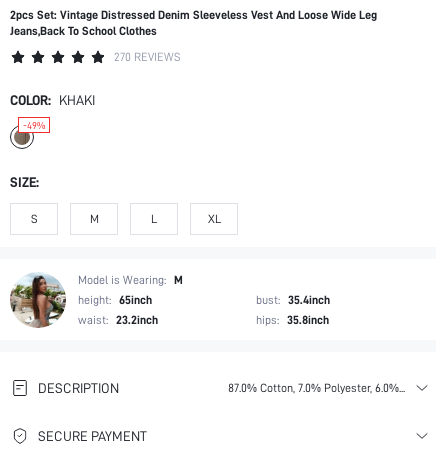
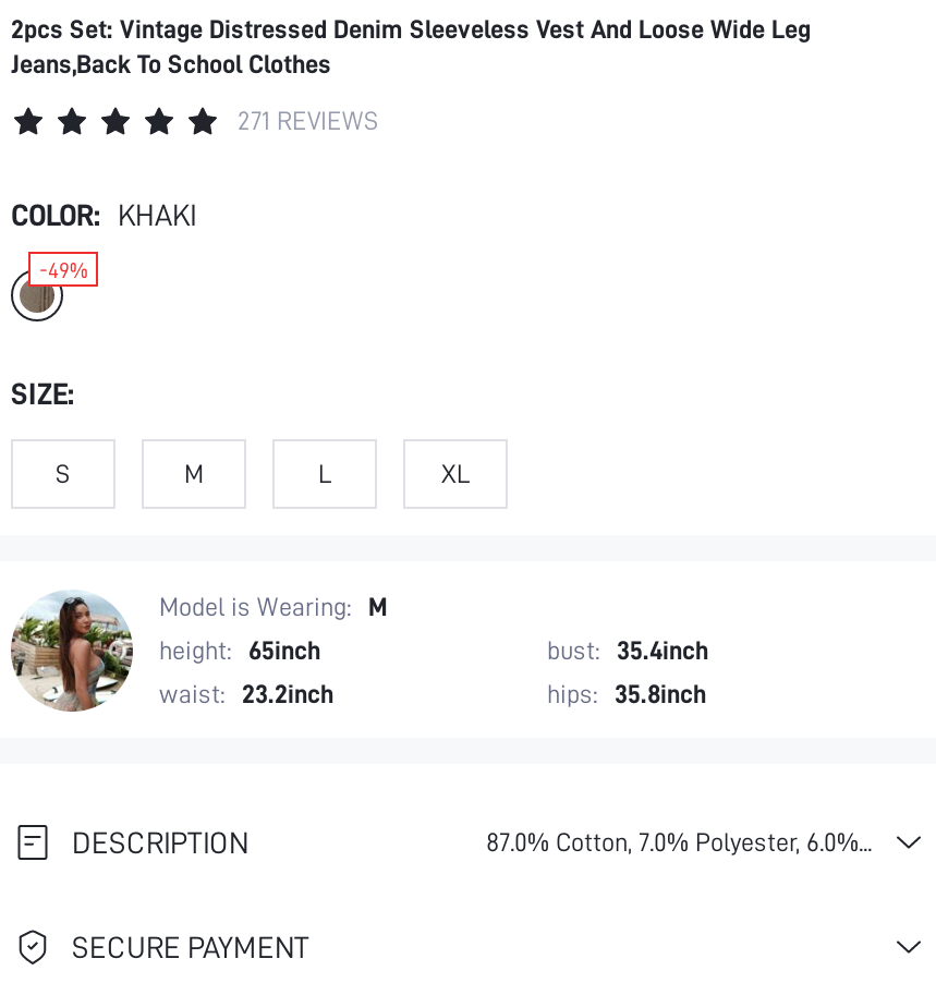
- 270 REVIEWS
+ 271 REVIEWS
